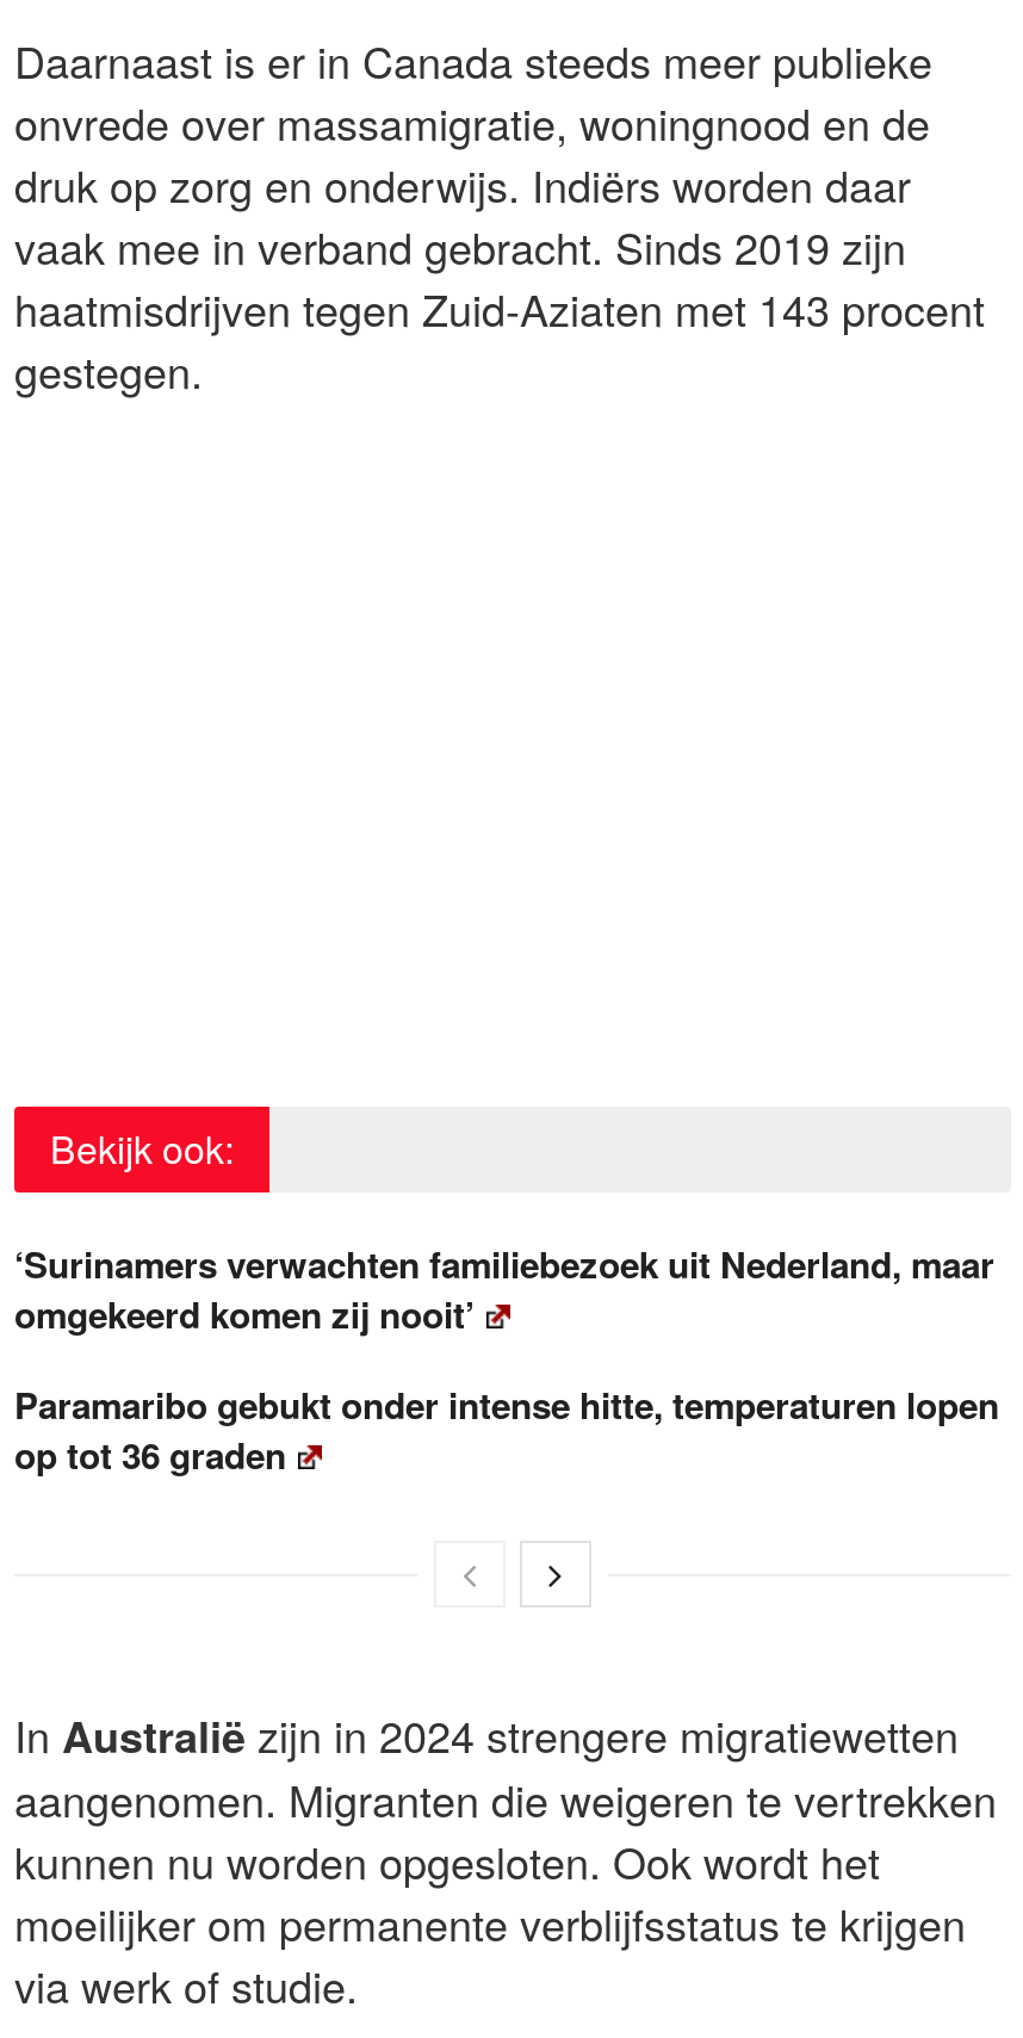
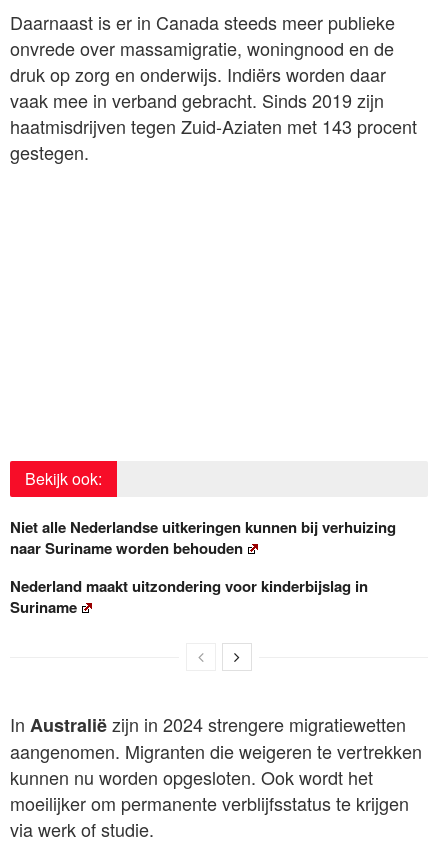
- ‘Surinamers verwachten familiebezoek uit Nederland, maar
- omgekeerd komen zij nooit’
+ Niet alle Nederlandse uitkeringen kunnen bij verhuizing
+ naar Suriname worden behouden

- Paramaribo gebukt onder intense hitte, temperaturen lopen
- op tot 36 graden
+ Nederland maakt uitzondering voor kinderbijslag in
+ Suriname
